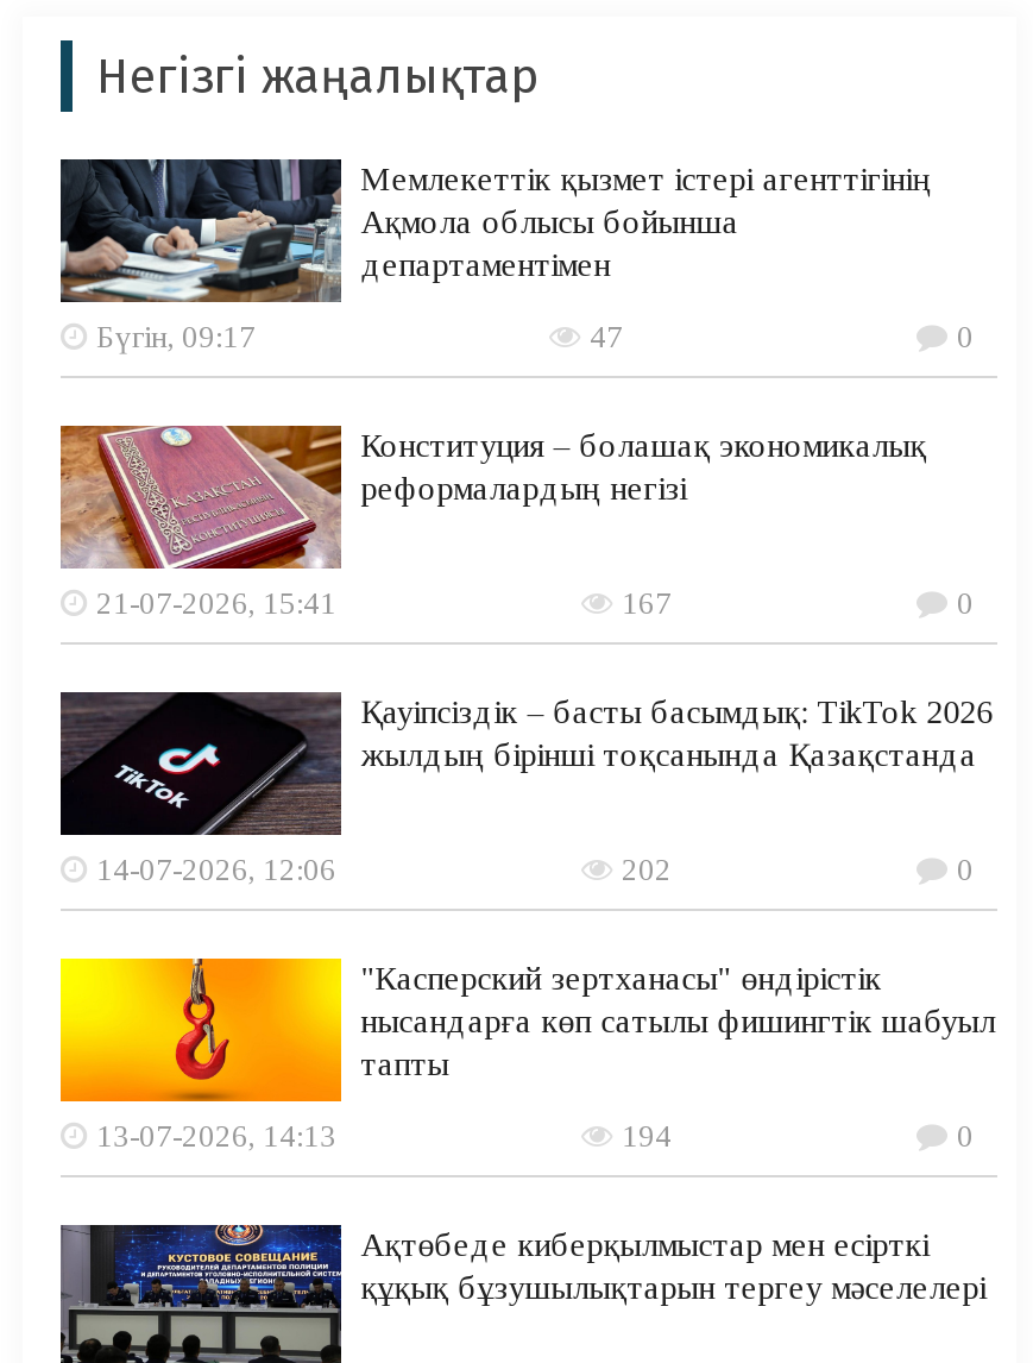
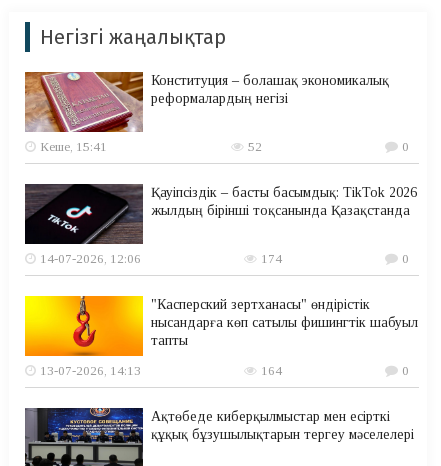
- [image]
- Мемлекеттік қызмет істері агенттігінің
- Ақмола облысы бойынша
- департаментімен
- Бүгін, 09:17
- 47
- 0

- 21-07-2026, 15:41
- 167
+ Кеше, 15:41
+ 52

- 202
+ 174

- 194
+ 164
